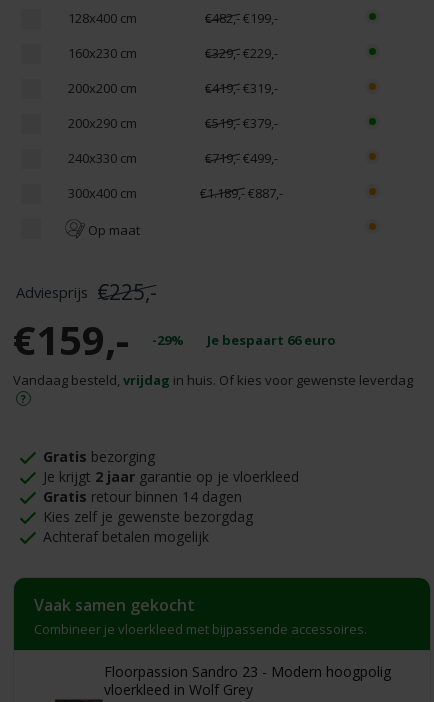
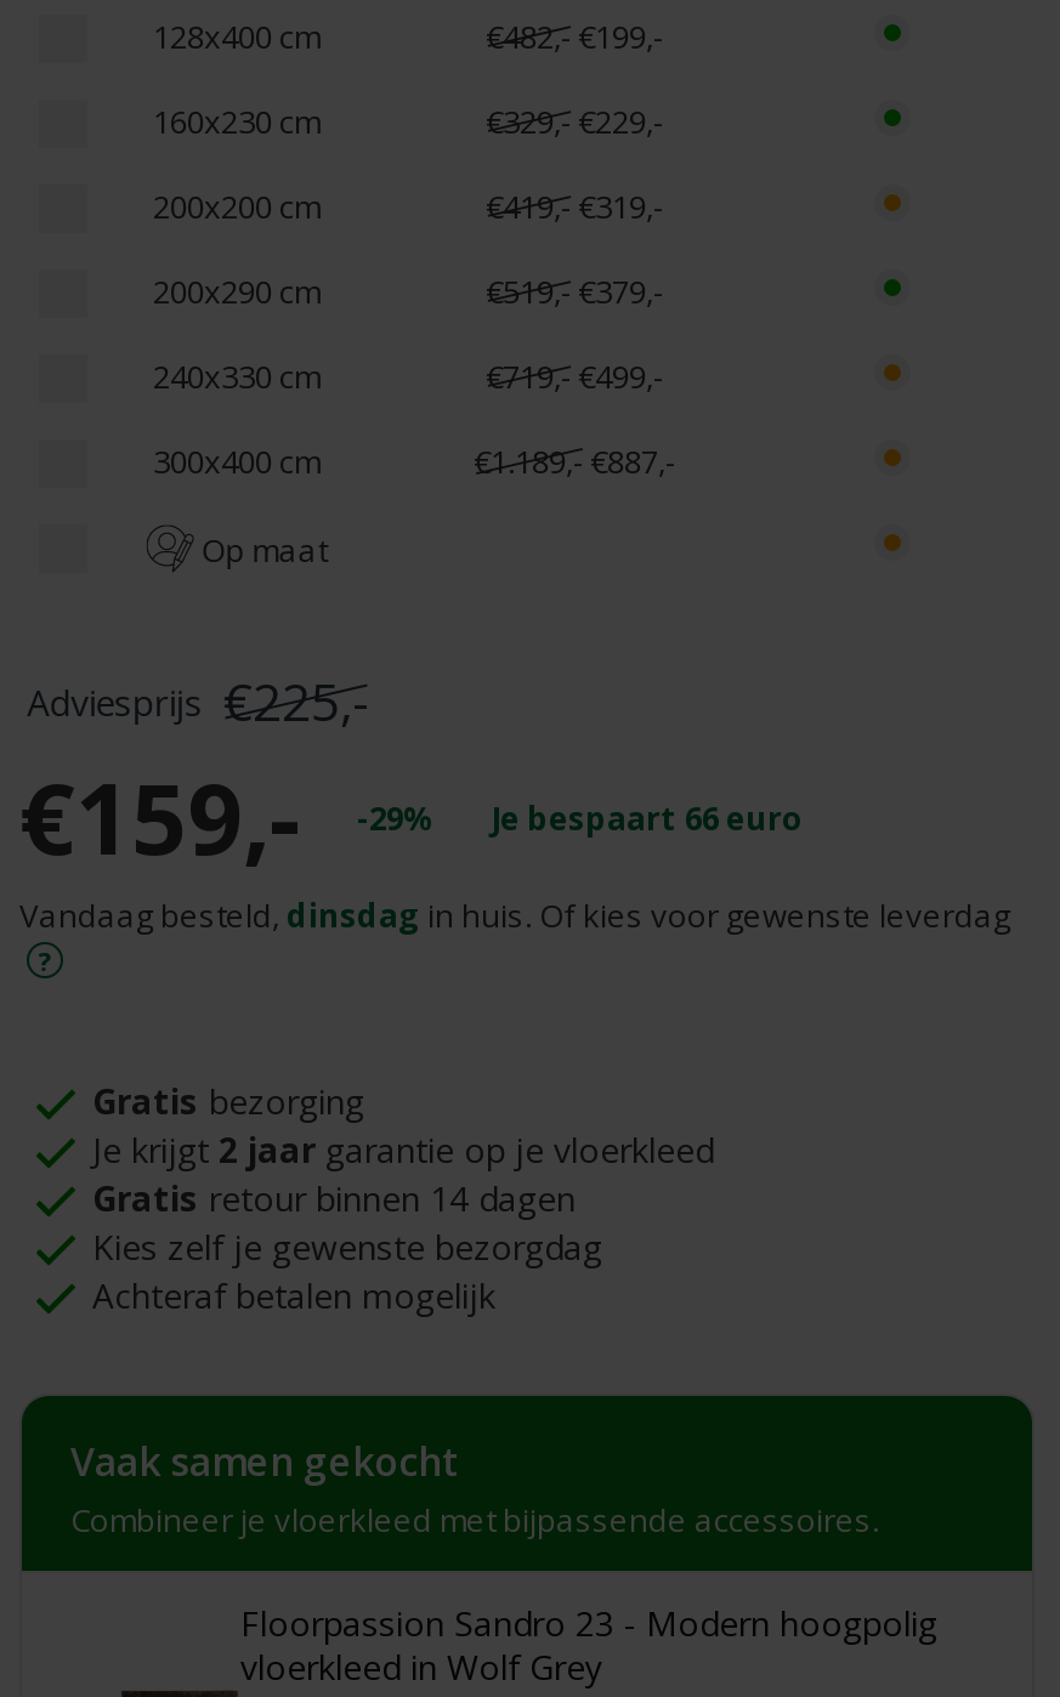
- Vandaag besteld, vrijdag in huis. Of kies voor gewenste leverdag
+ Vandaag besteld, dinsdag in huis. Of kies voor gewenste leverdag
